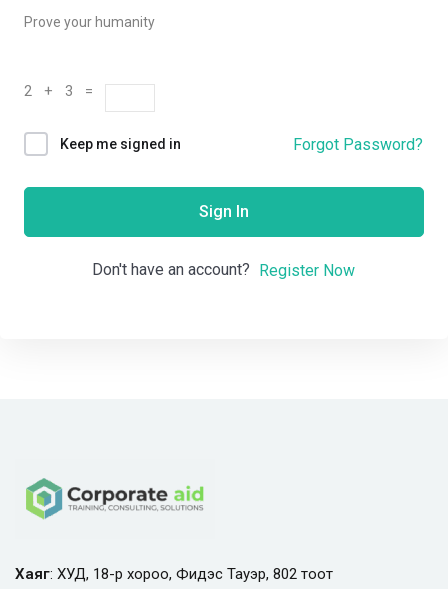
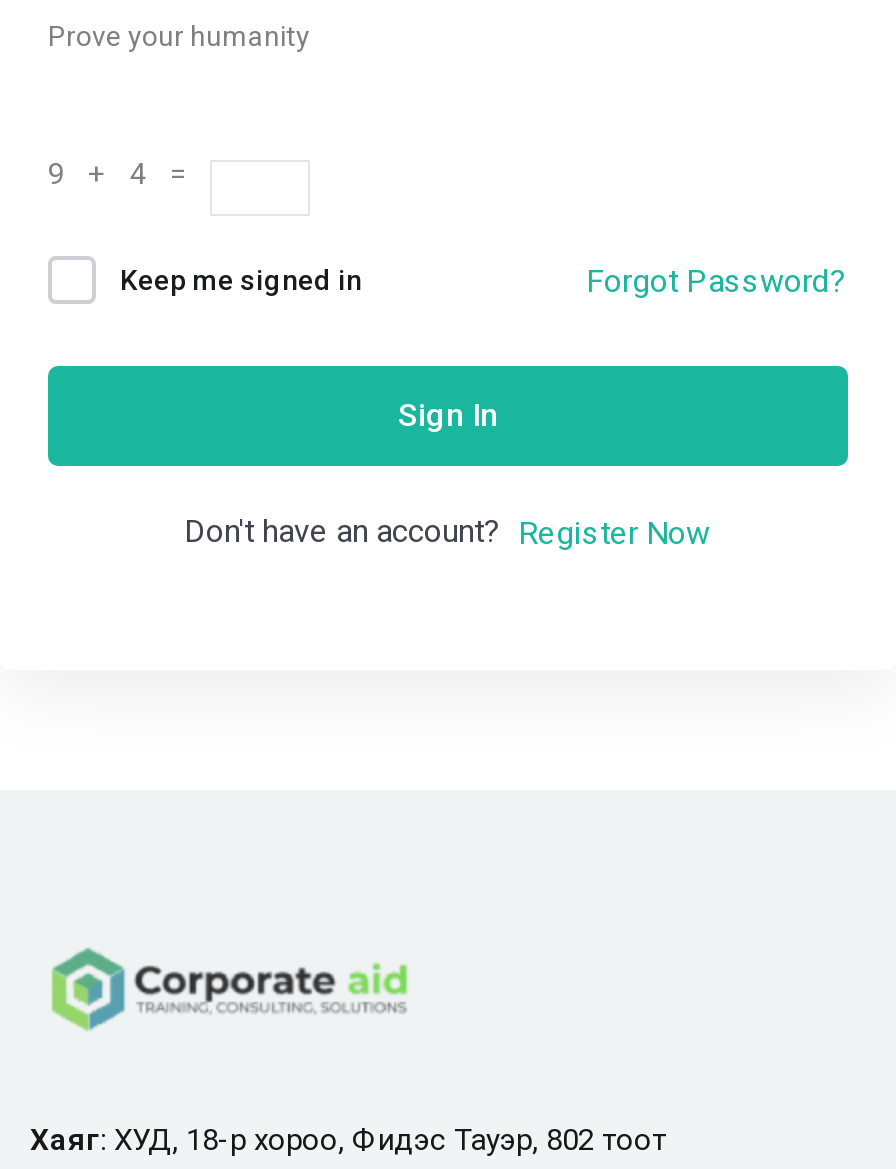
- 2 + 3 =
+ 9 + 4 =
